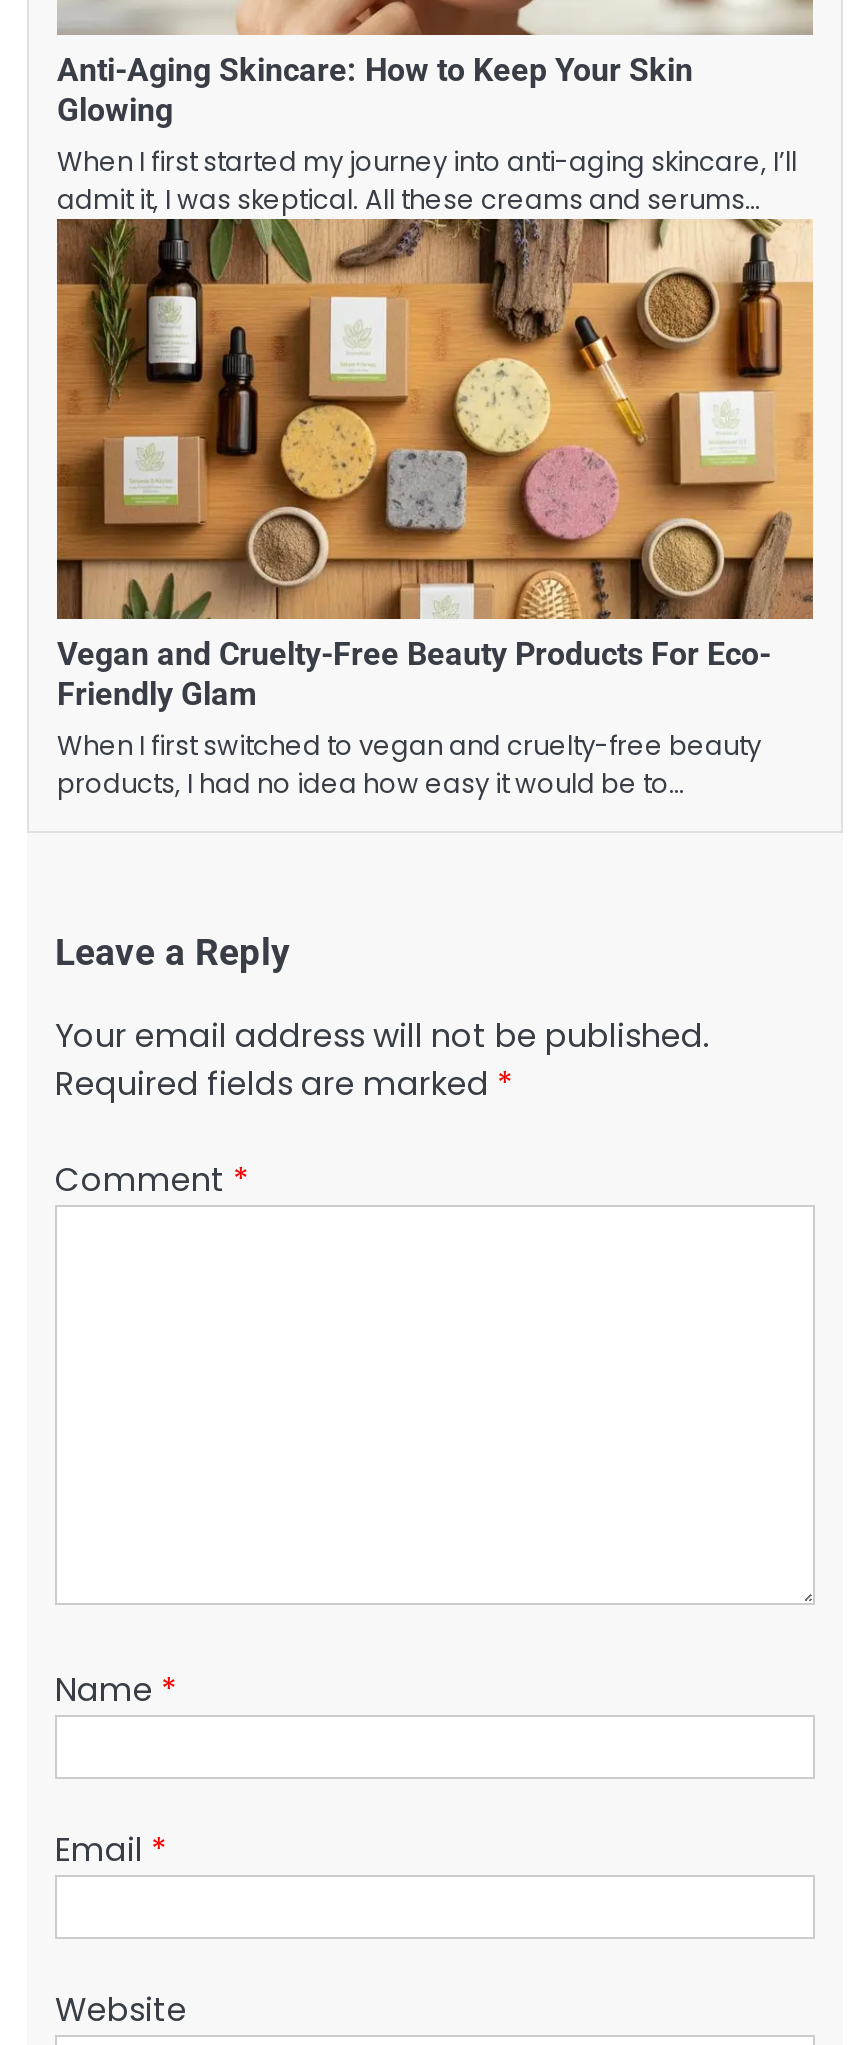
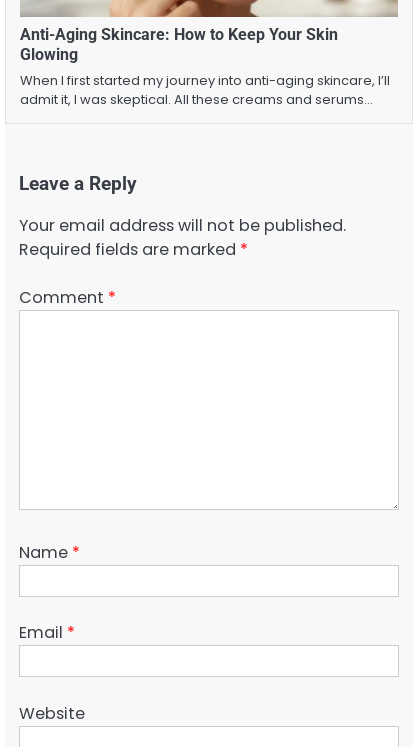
- [image]
- Vegan and Cruelty-Free Beauty Products For Eco-
- Friendly Glam
- When I first switched to vegan and cruelty-free beauty
- products, I had no idea how easy it would be to…
